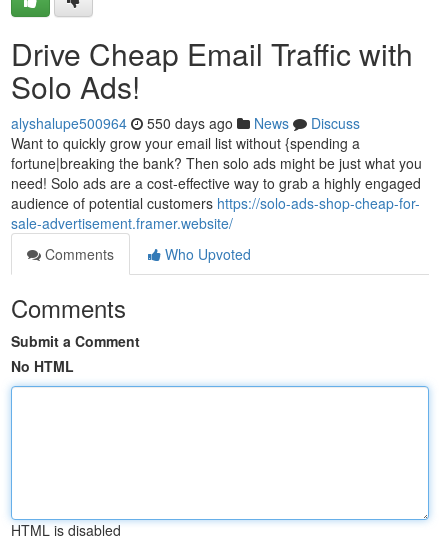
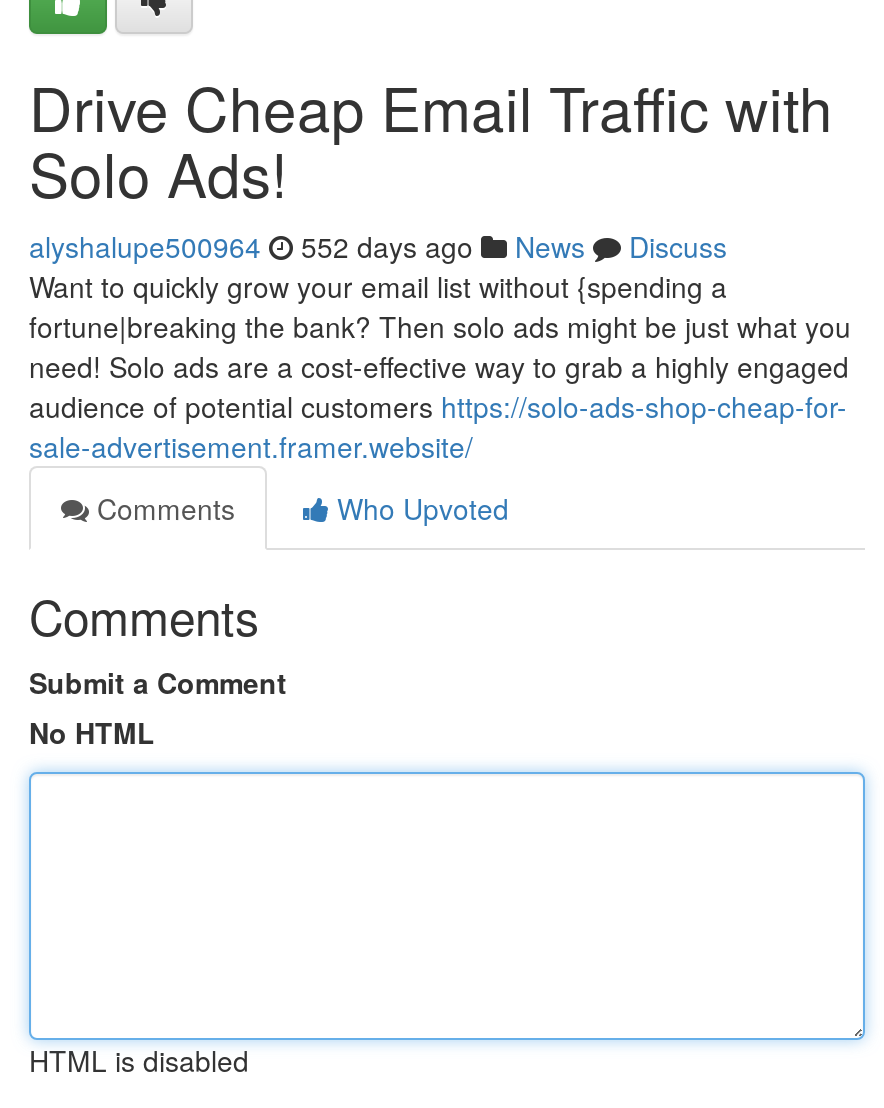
- alyshalupe500964 550 days ago News Discuss
+ alyshalupe500964 552 days ago News Discuss
